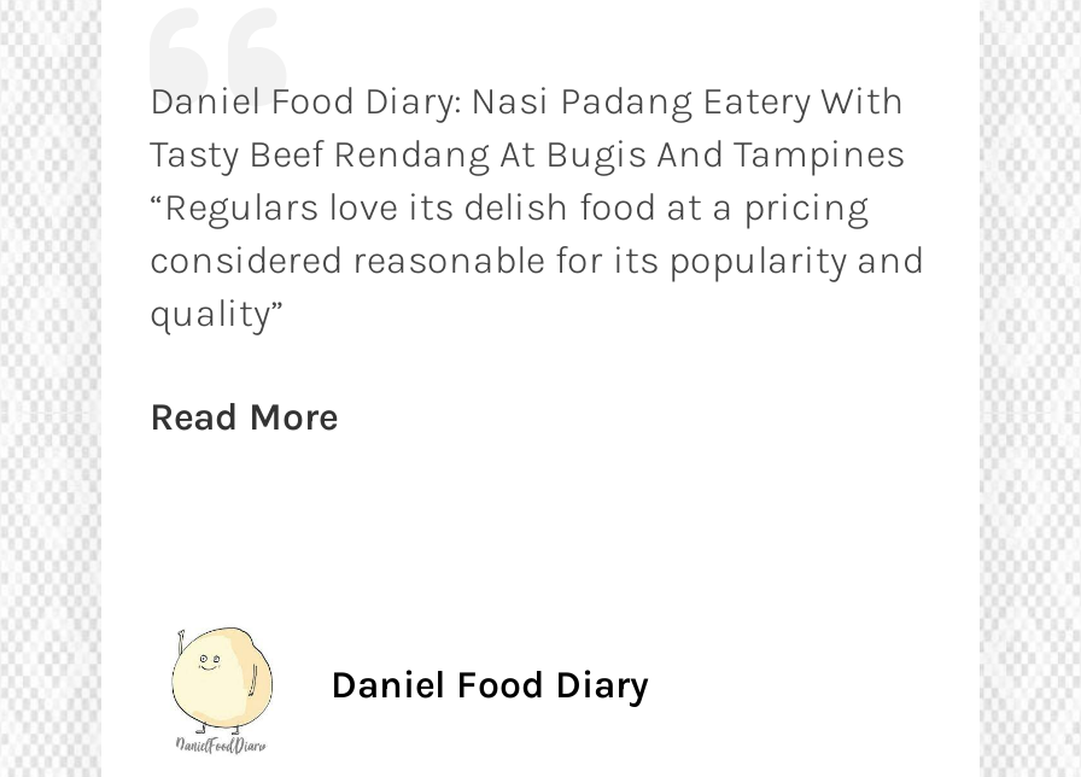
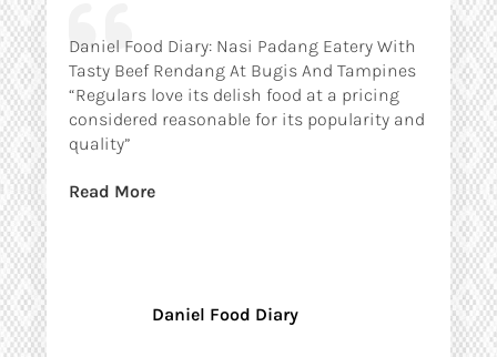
- [image]
